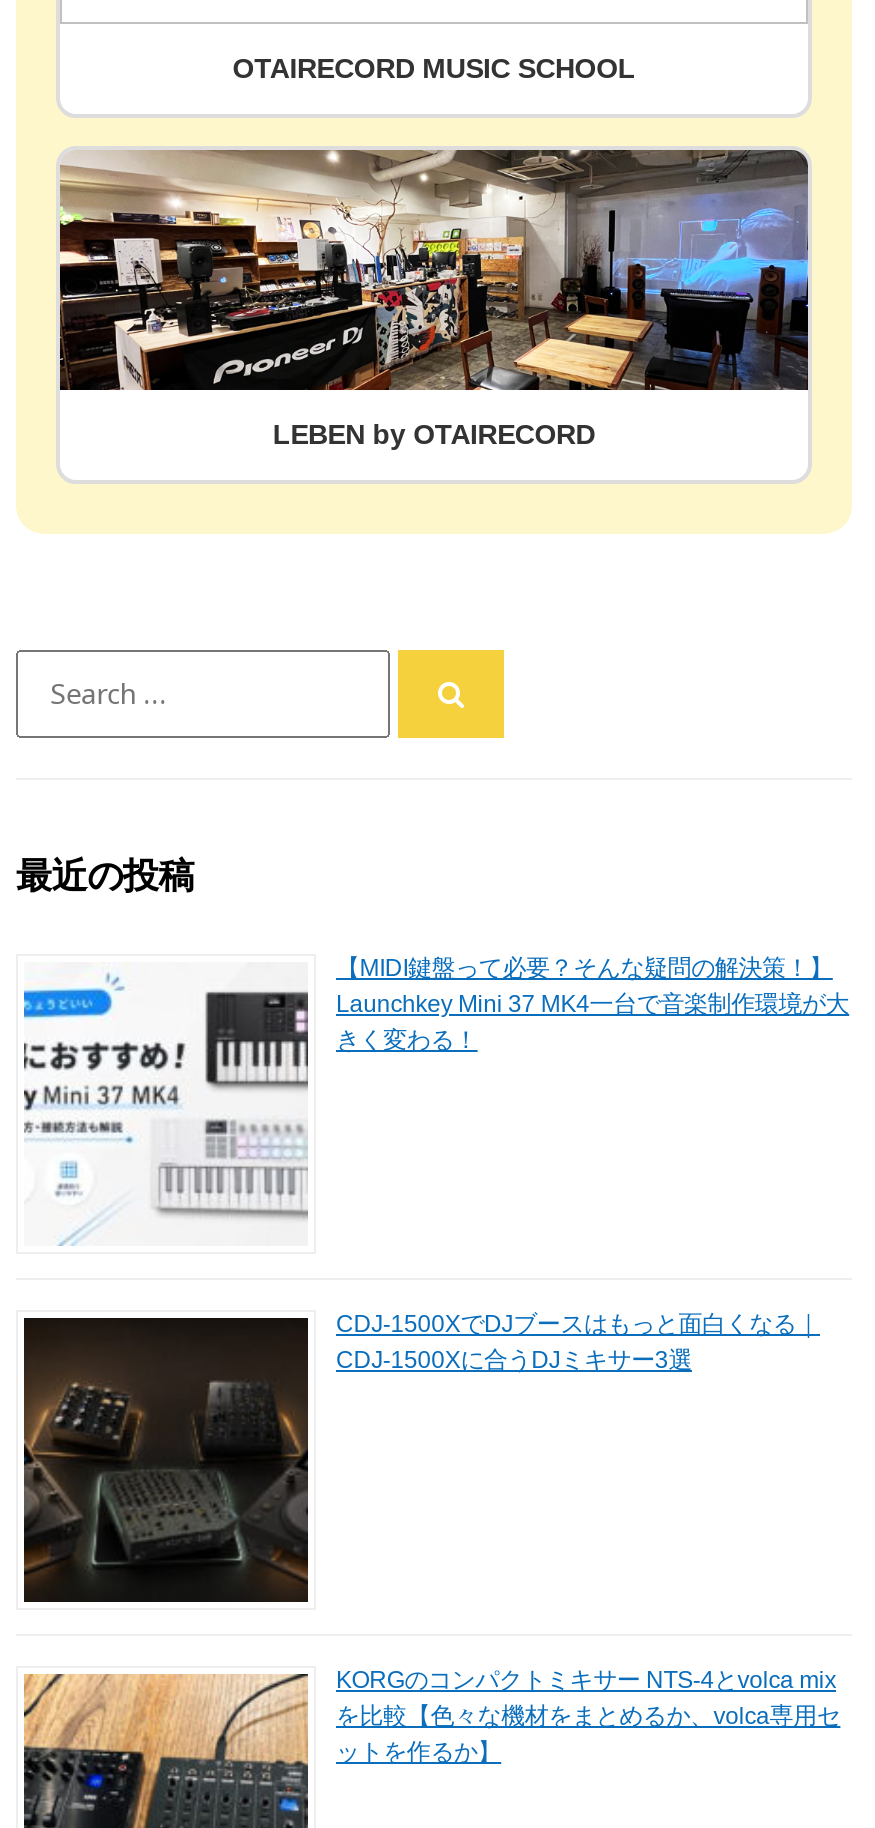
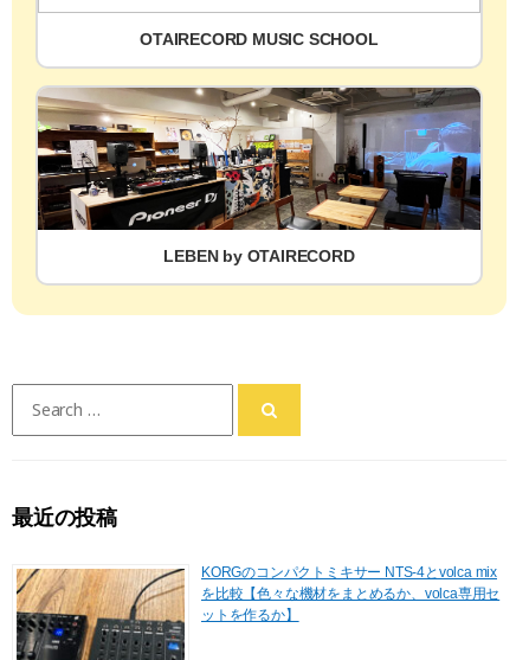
- [image]
- 【MIDI鍵盤って必要？そんな疑問の解決策！】
- Launchkey Mini 37 MK4一台で音楽制作環境が大
- きく変わる！

- [image]
- CDJ-1500XでDJブースはもっと面白くなる｜
- CDJ-1500Xに合うDJミキサー3選
